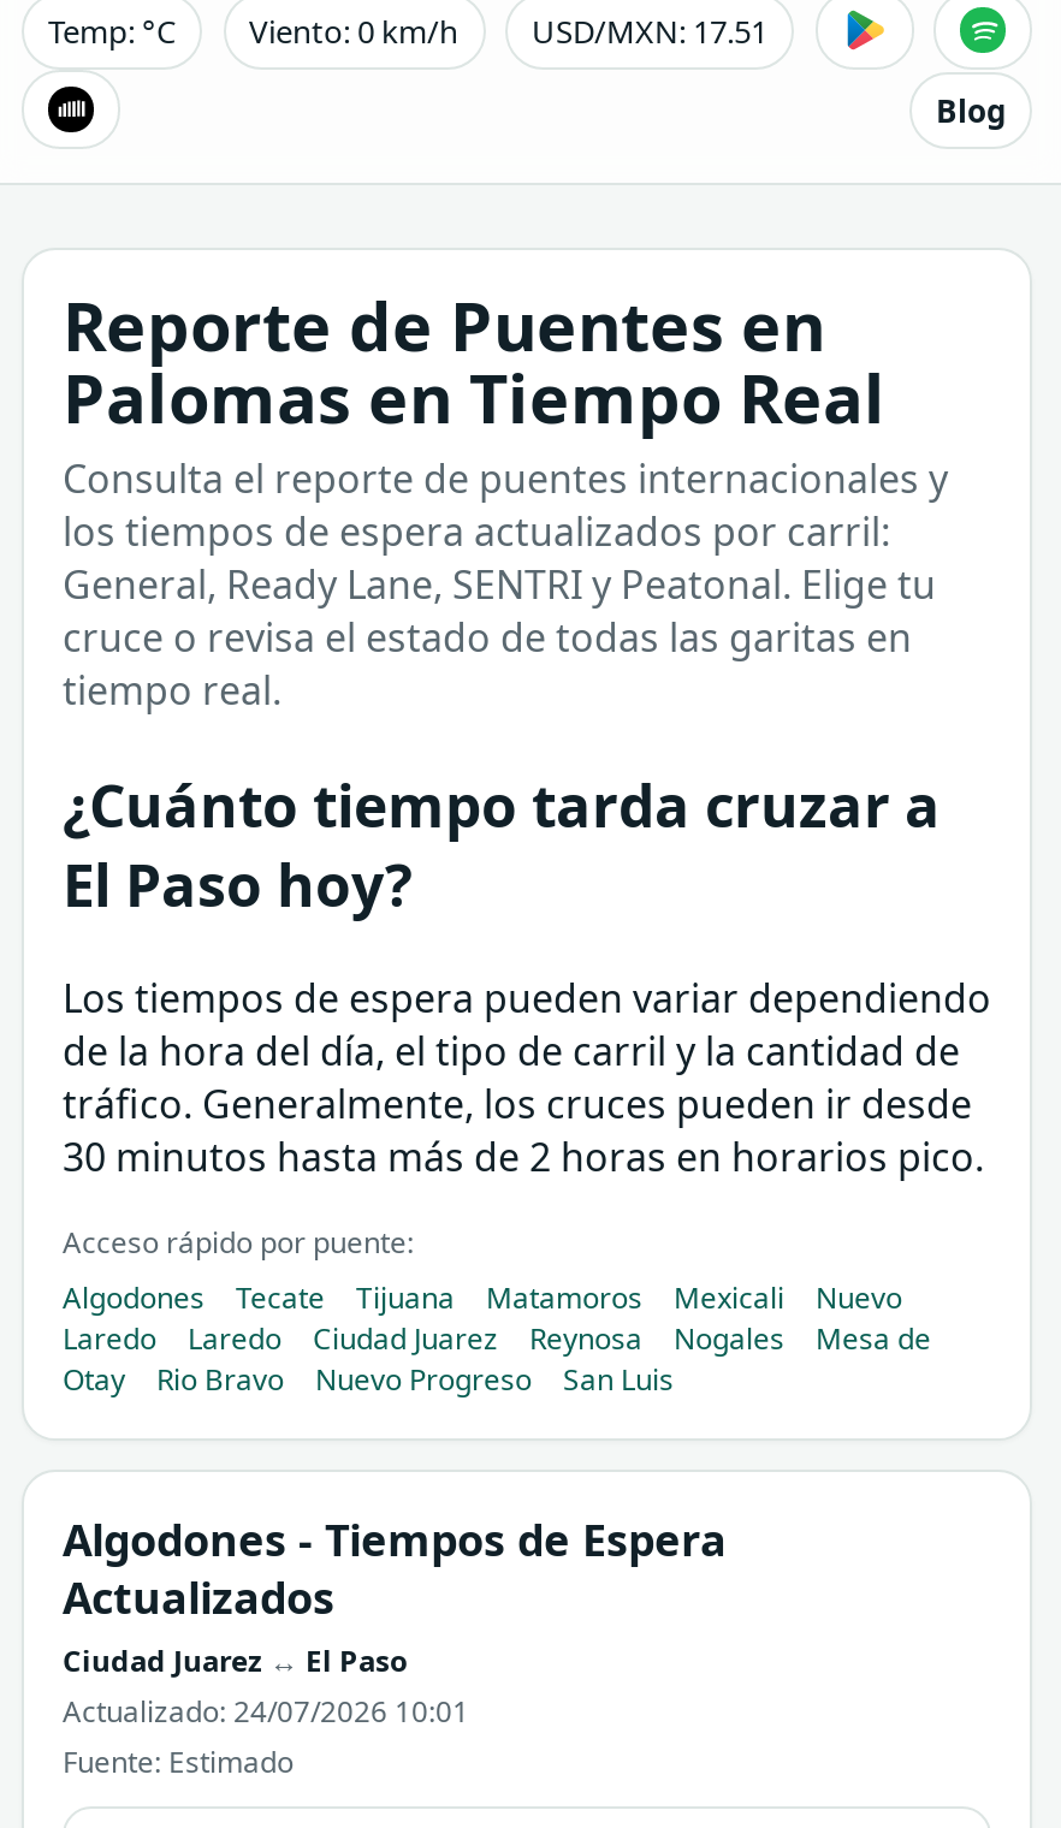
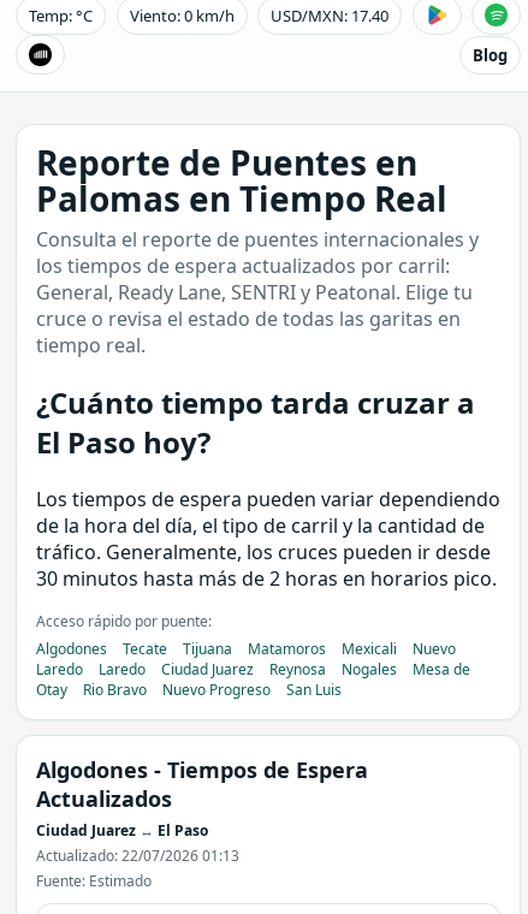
- Temp: °C Viento: 0 km/h USD/MXN: 17.51
+ Temp: °C Viento: 0 km/h USD/MXN: 17.40

- Actualizado: 24/07/2026 10:01
+ Actualizado: 22/07/2026 01:13
